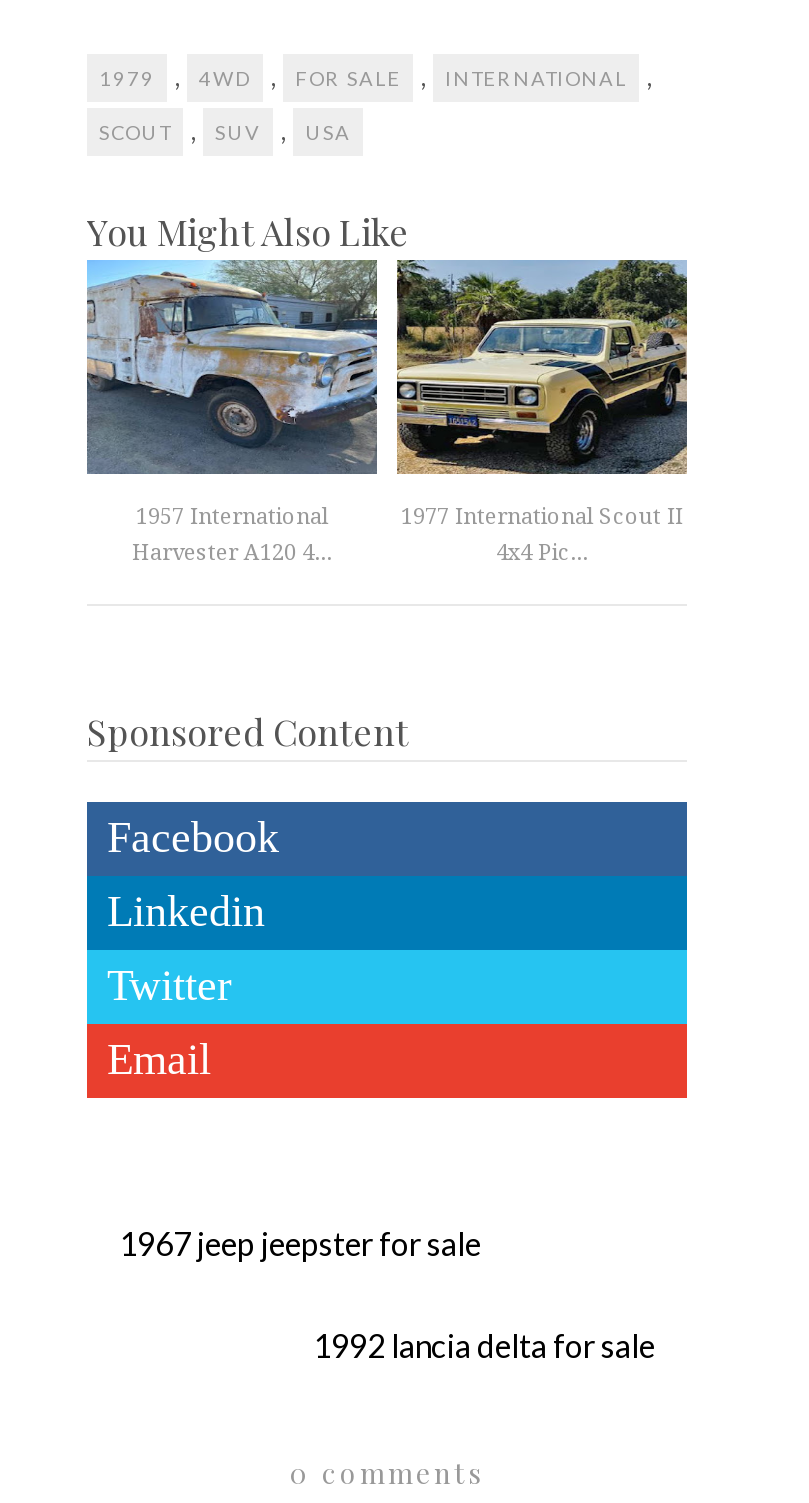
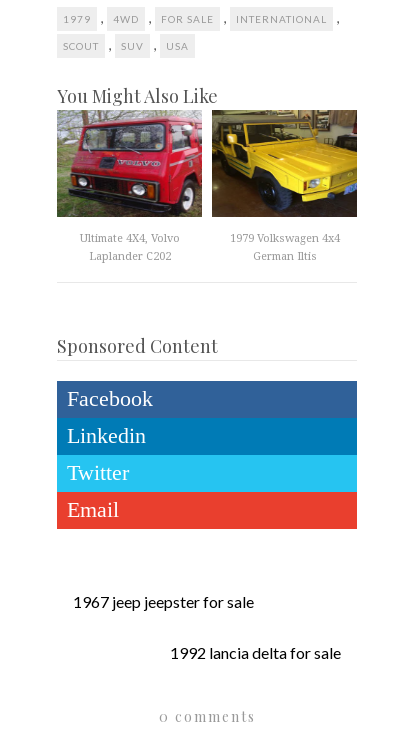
- [image]
- 1957 International
- Harvester A120 4...
+ [image]
+ Ultimate 4X4, Volvo
+ Laplander C202

- [image]
- 1977 International Scout II
- 4x4 Pic...
+ [image]
+ 1979 Volkswagen 4x4
+ German Iltis
